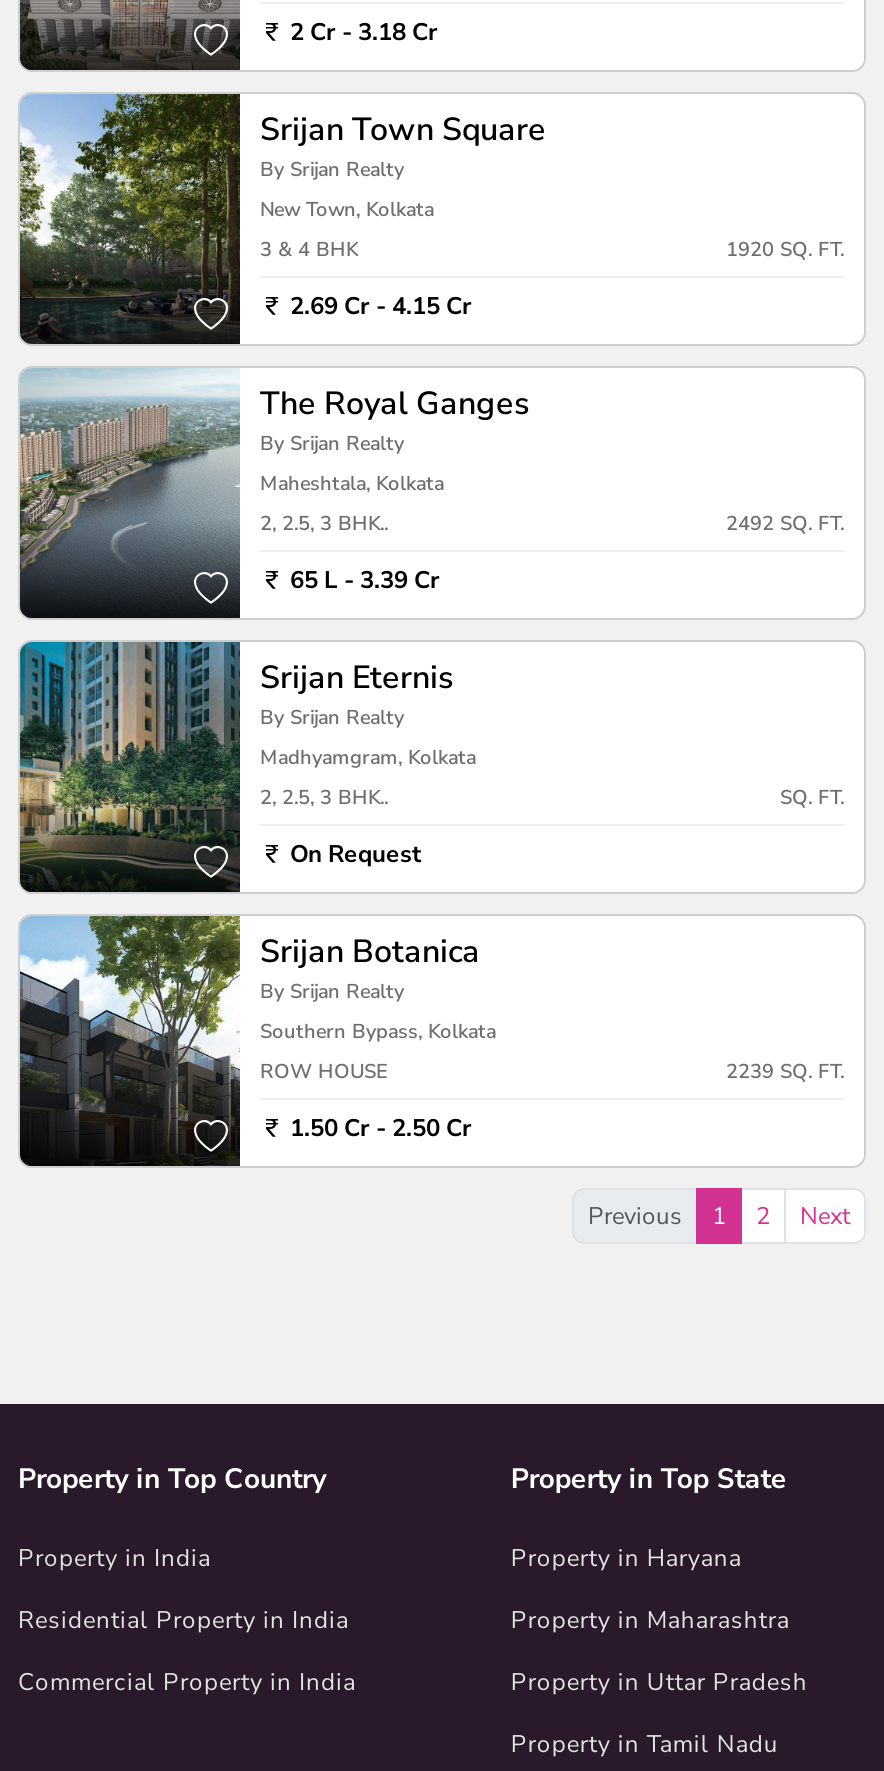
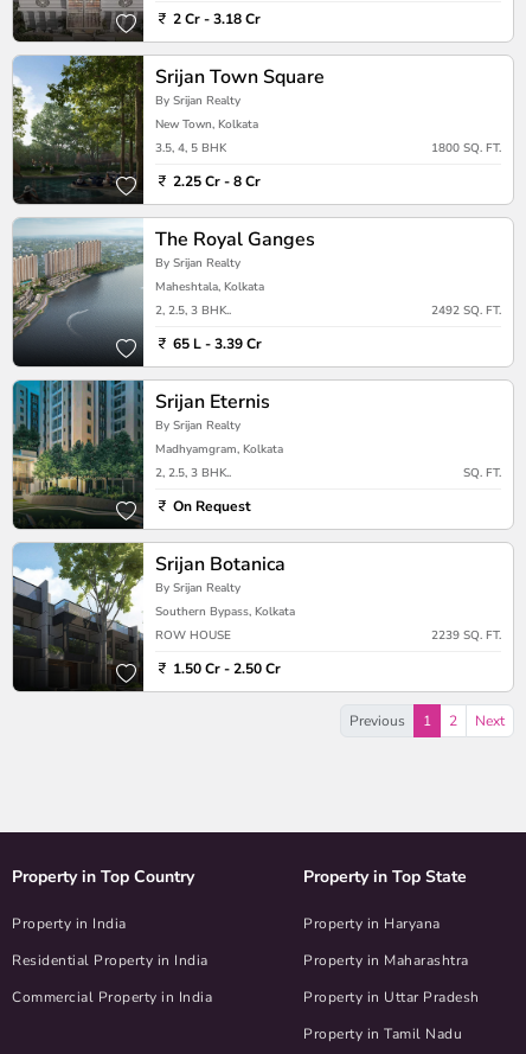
- 3 & 4 BHK
+ 3.5, 4, 5 BHK

- 1920 SQ. FT.
+ 1800 SQ. FT.

- 2.69 Cr - 4.15 Cr
+ 2.25 Cr - 8 Cr
